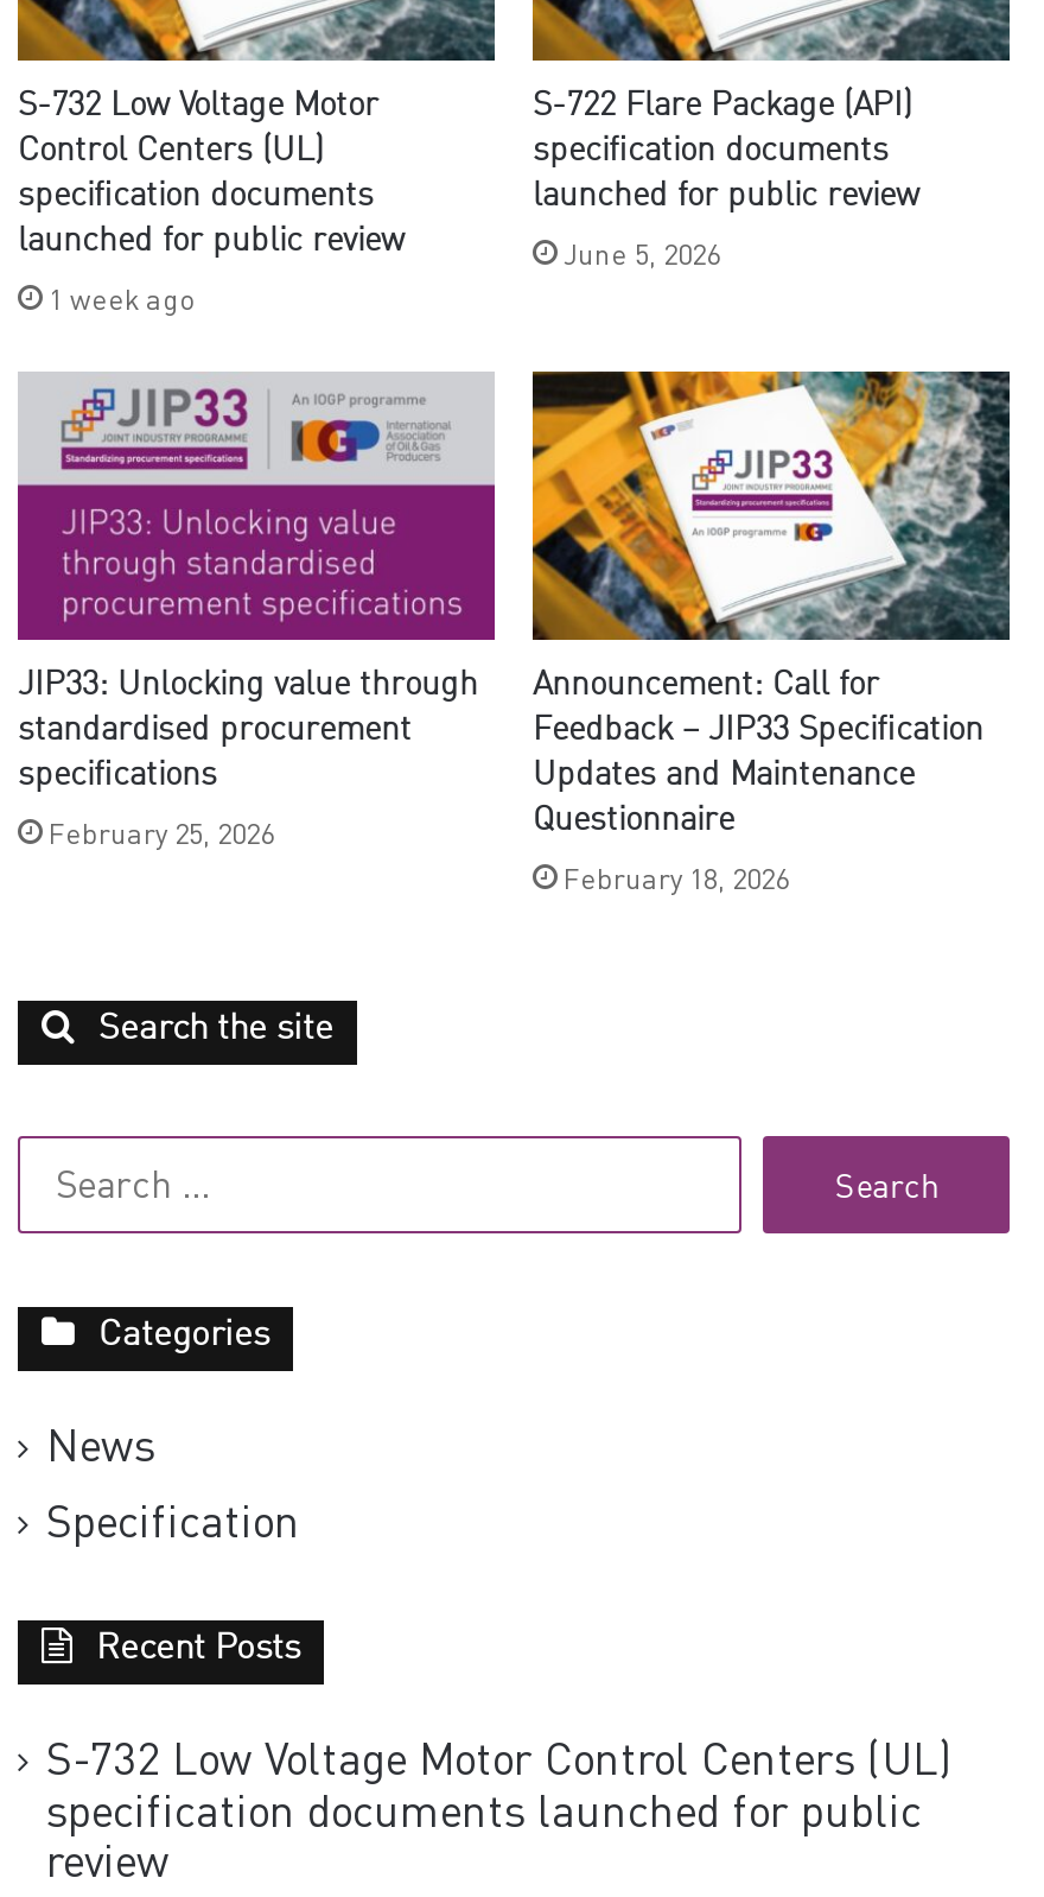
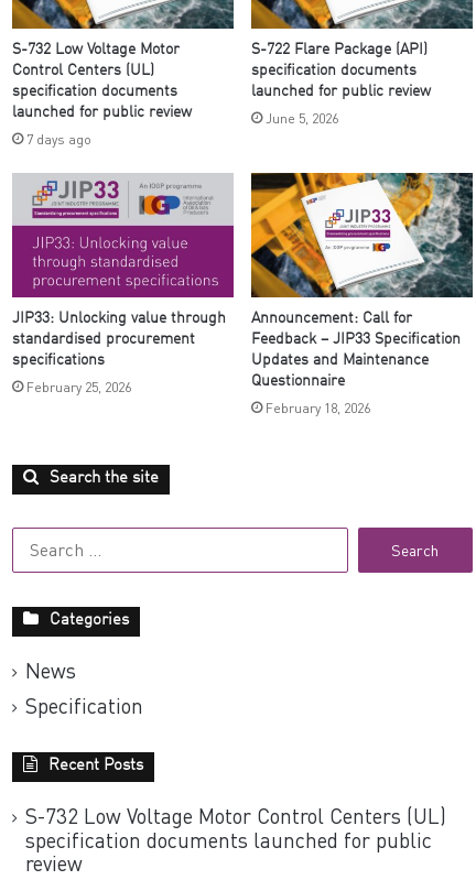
- 1 week ago
+ 7 days ago
